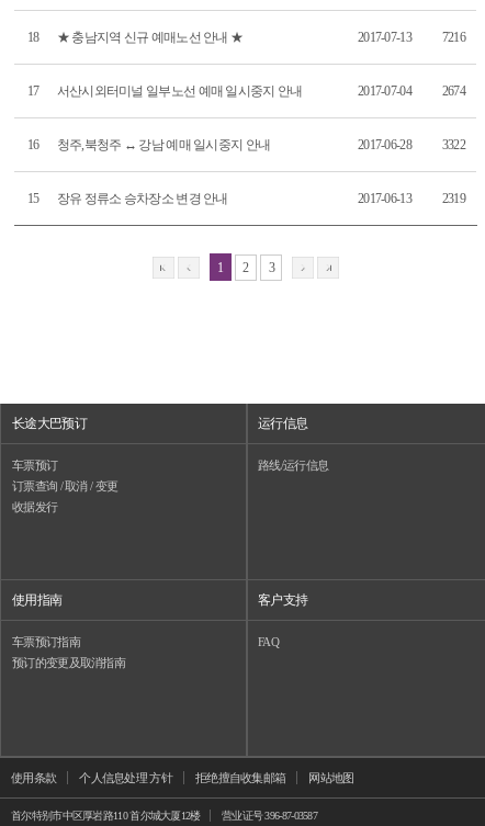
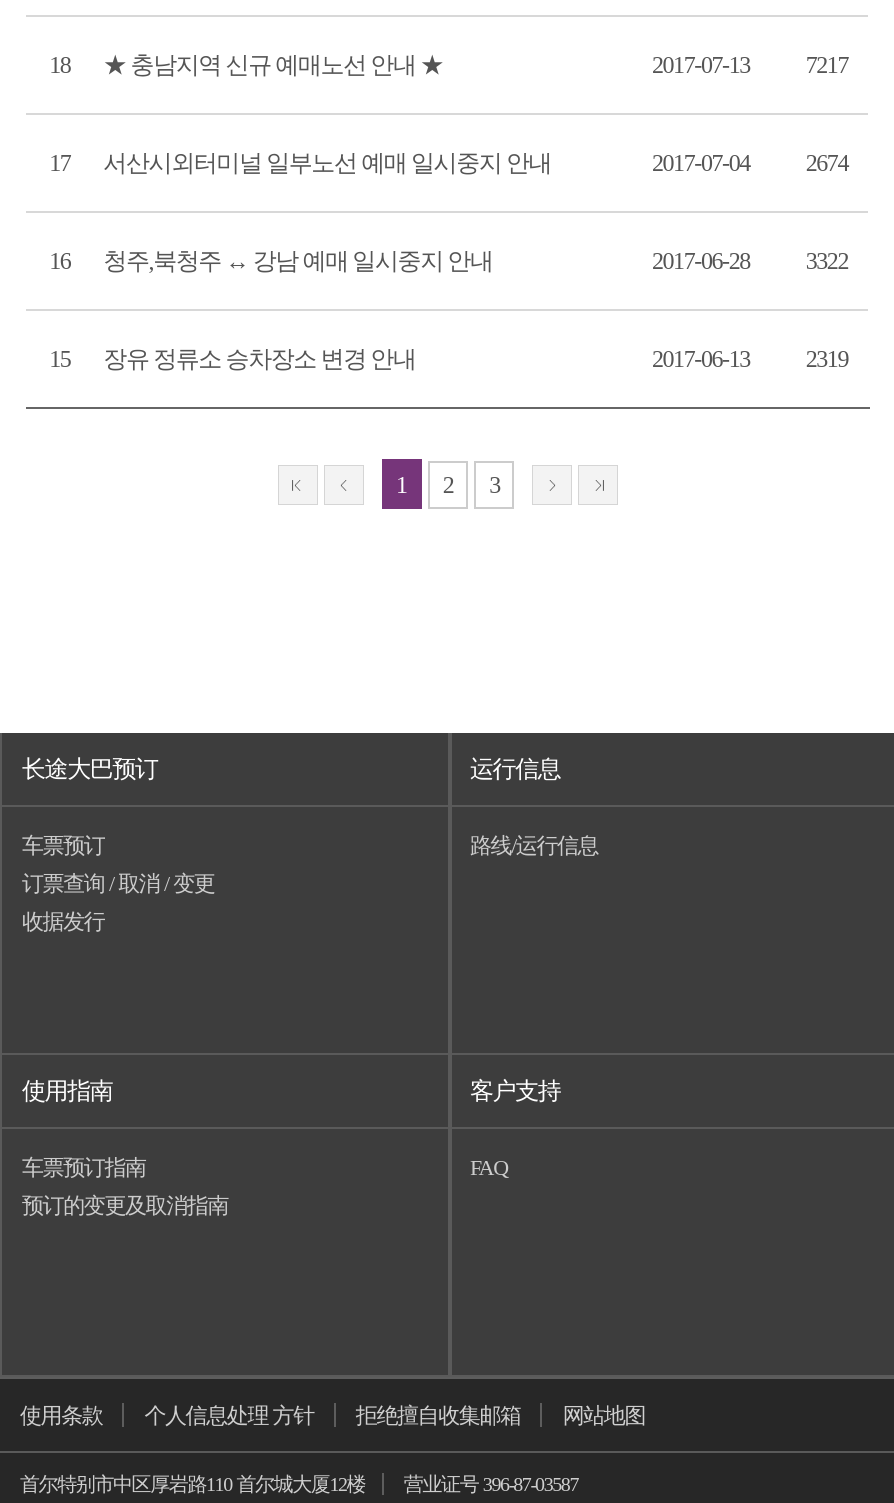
- 2017-07-13 7216
+ 2017-07-13 7217
